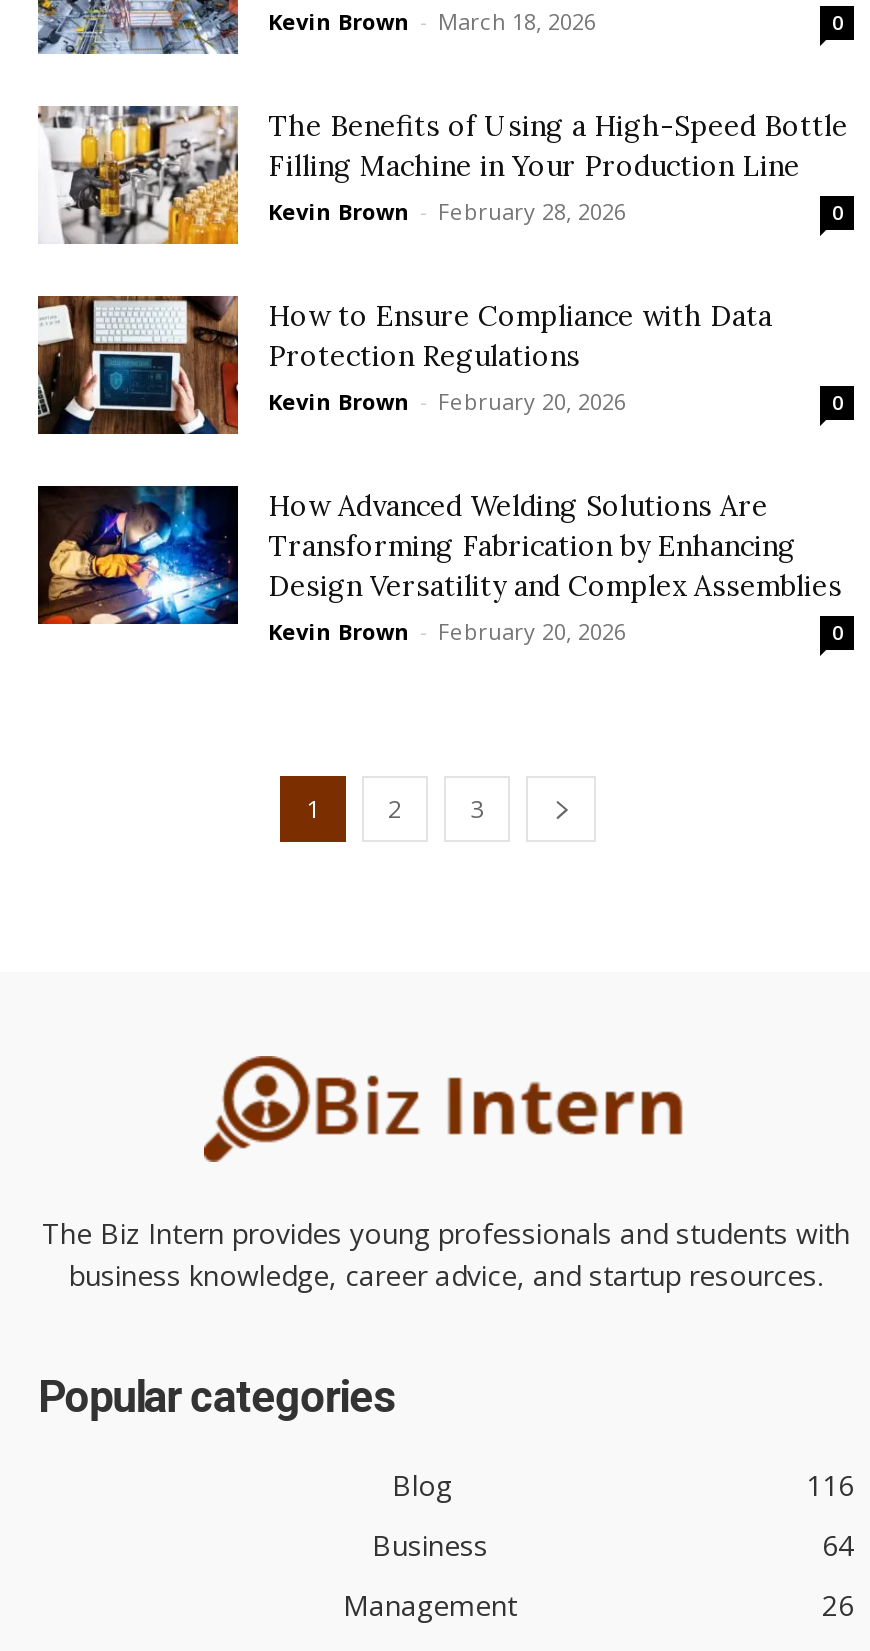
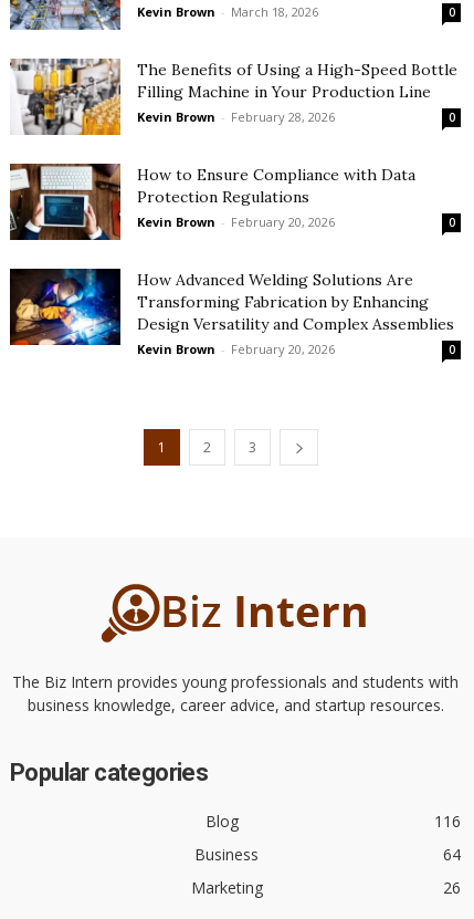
- Management
+ Marketing
